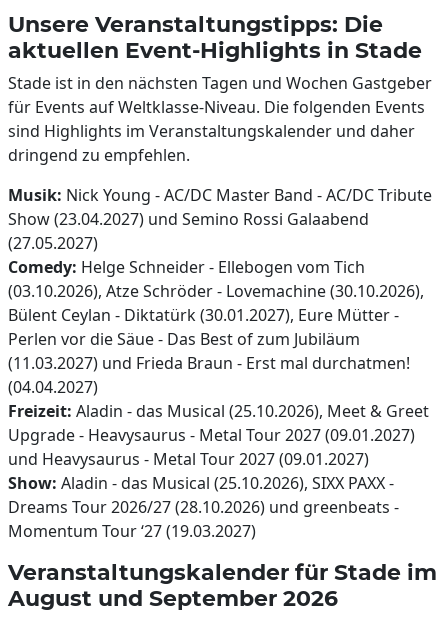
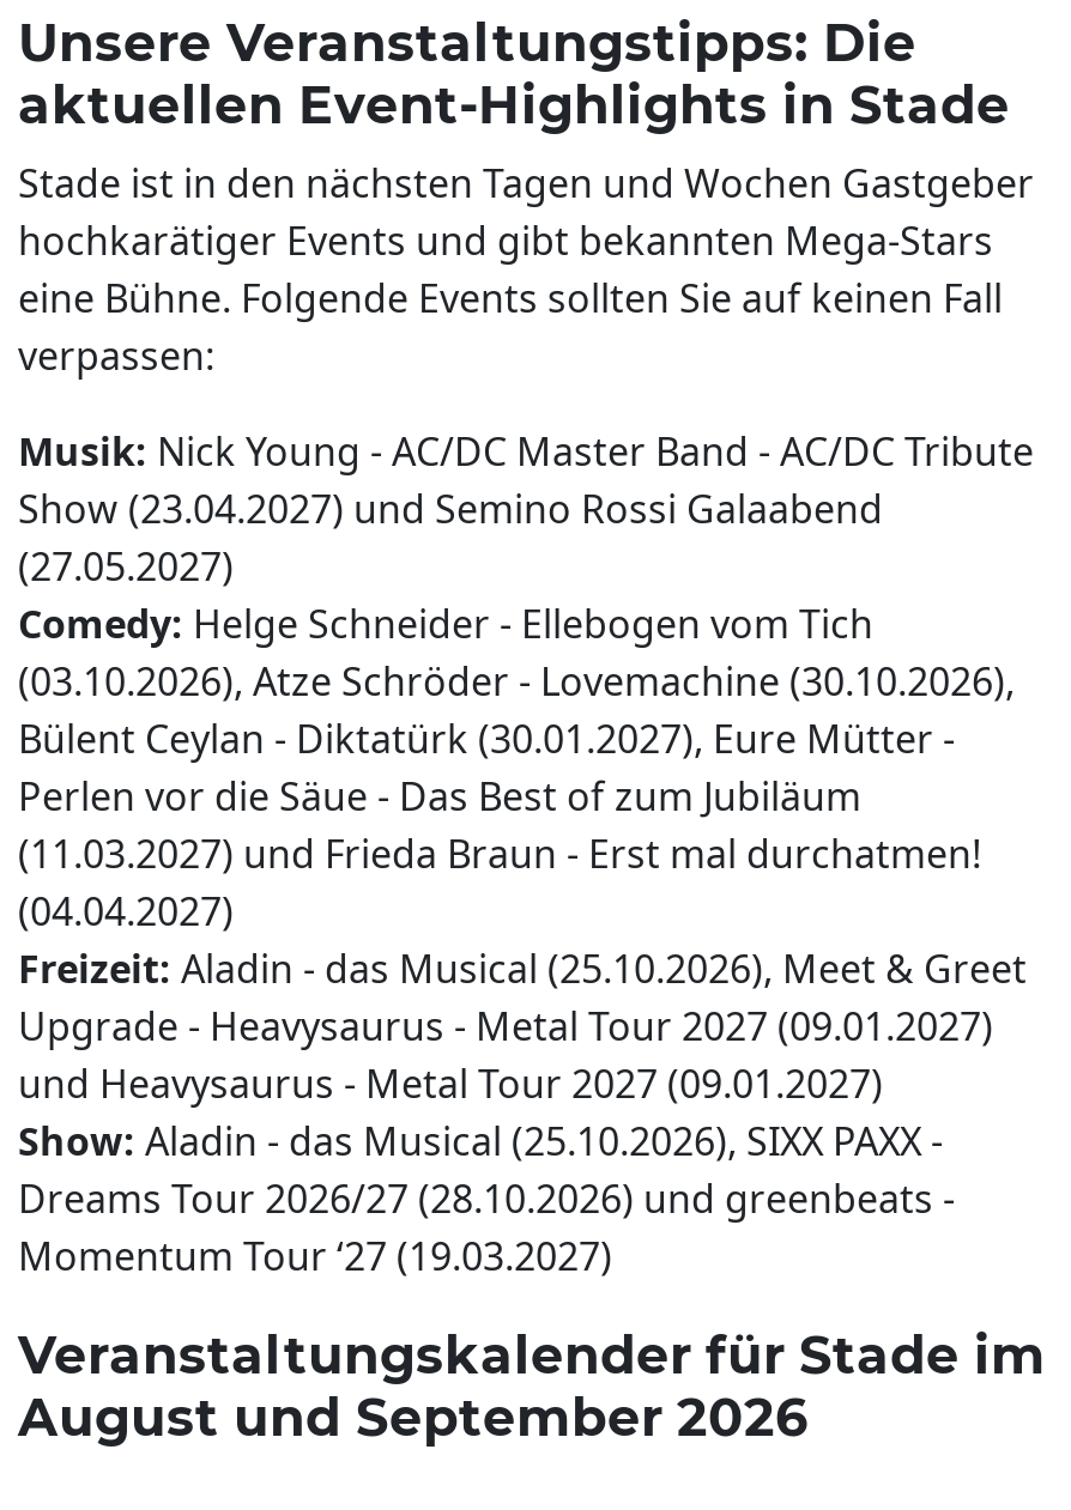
- für Events auf Weltklasse-Niveau. Die folgenden Events
- sind Highlights im Veranstaltungskalender und daher
- dringend zu empfehlen.
+ hochkarätiger Events und gibt bekannten Mega-Stars
+ eine Bühne. Folgende Events sollten Sie auf keinen Fall
+ verpassen:
